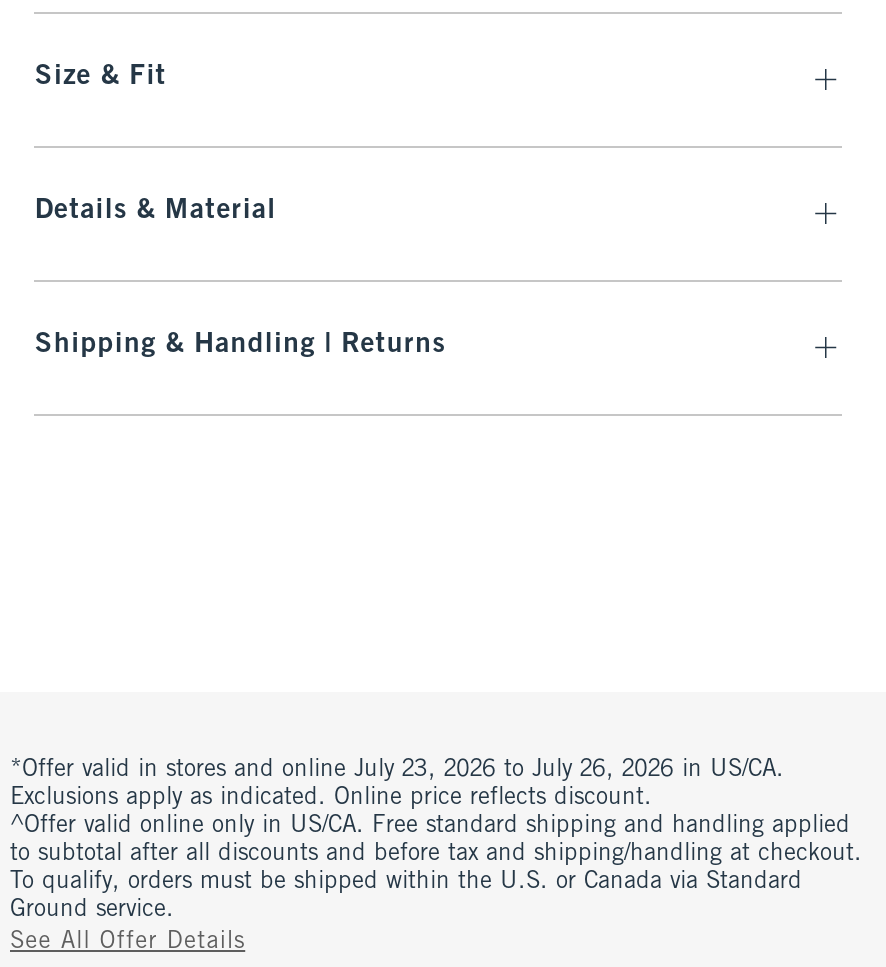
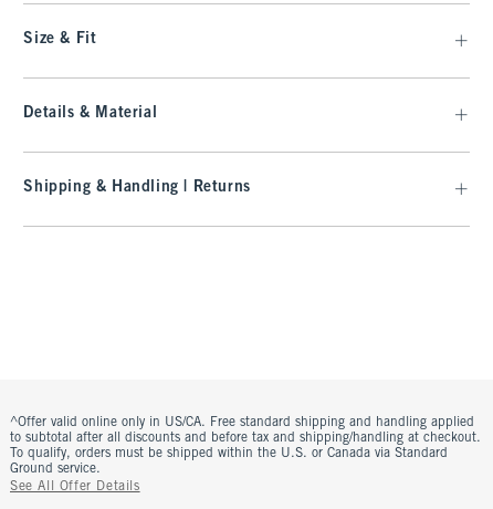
- *Offer valid in stores and online July 23, 2026 to July 26, 2026 in US/CA.
- Exclusions apply as indicated. Online price reflects discount.
